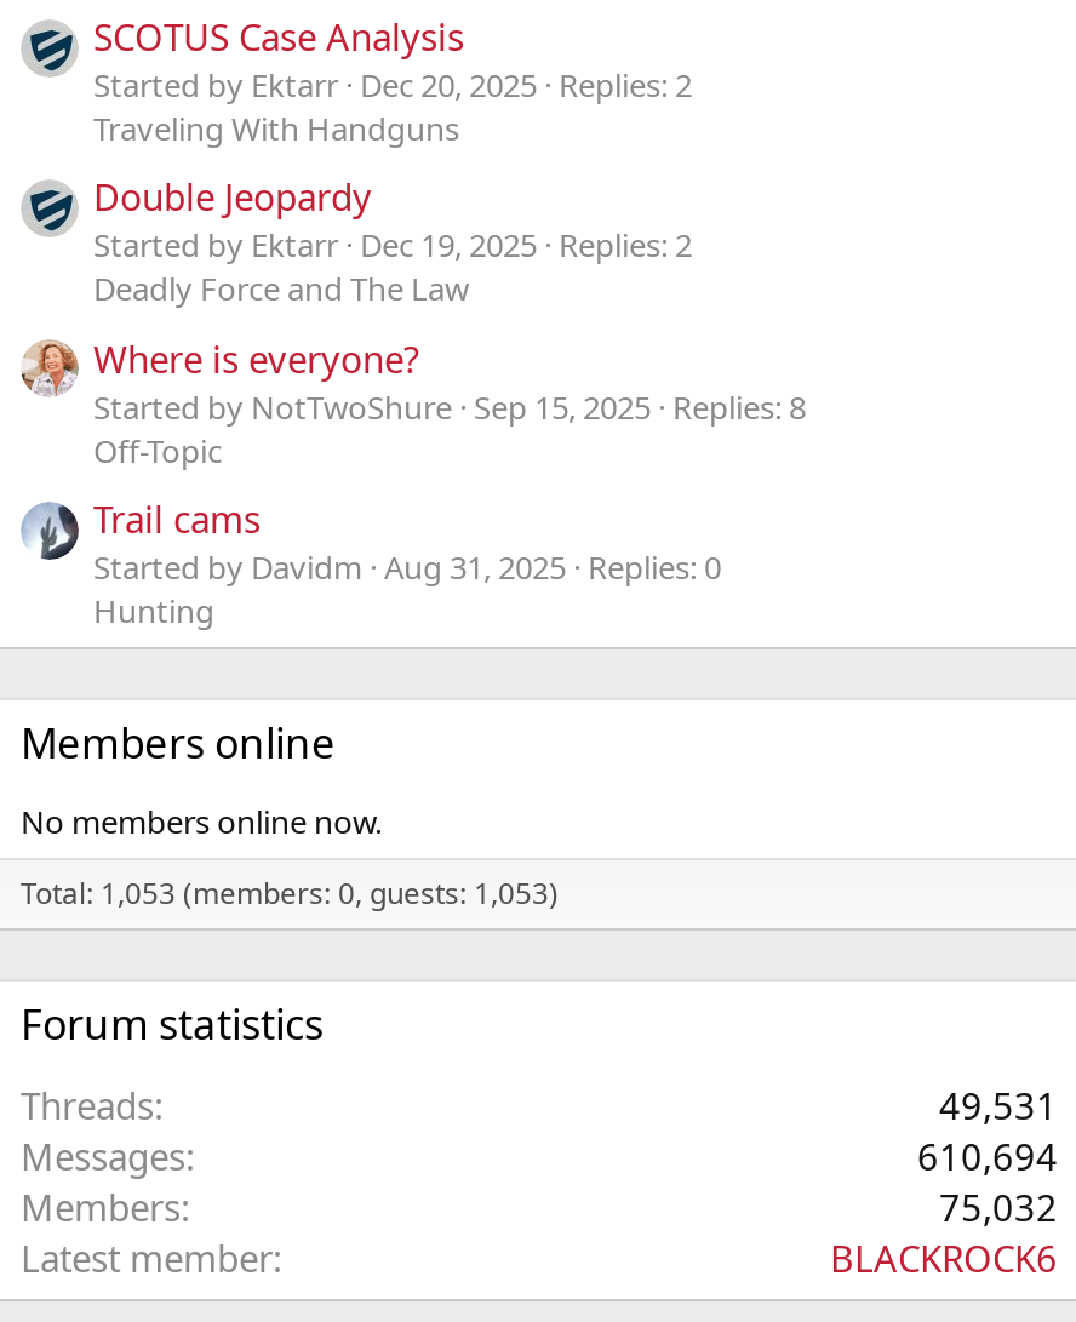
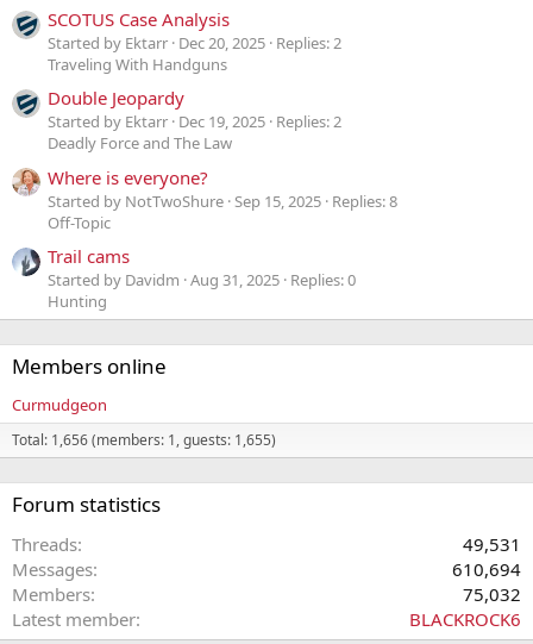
- No members online now.
+ Curmudgeon

- Total: 1,053 (members: 0, guests: 1,053)
+ Total: 1,656 (members: 1, guests: 1,655)
